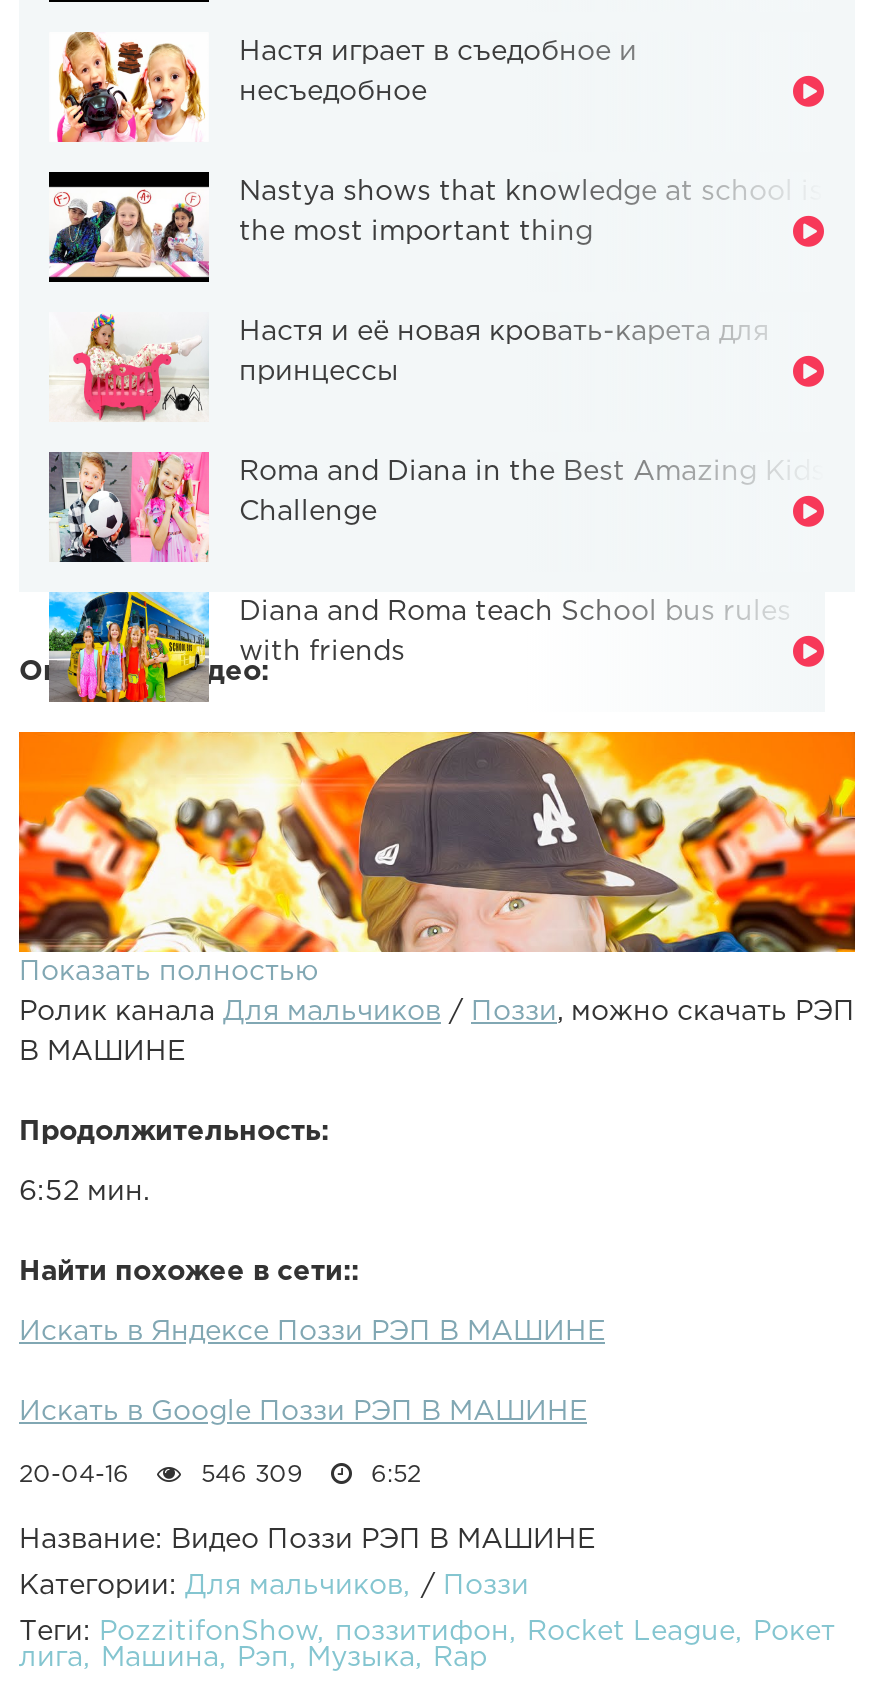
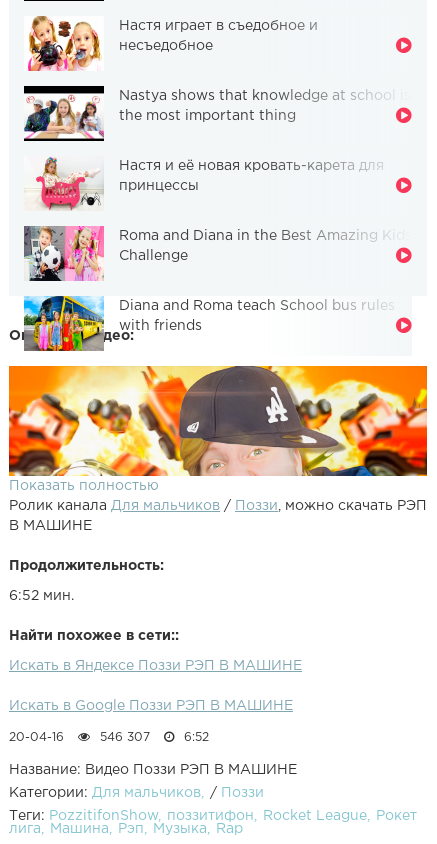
- 546 309
+ 546 307
